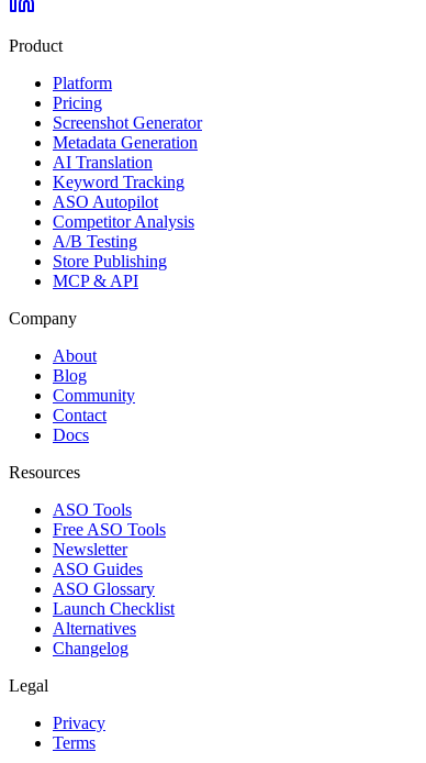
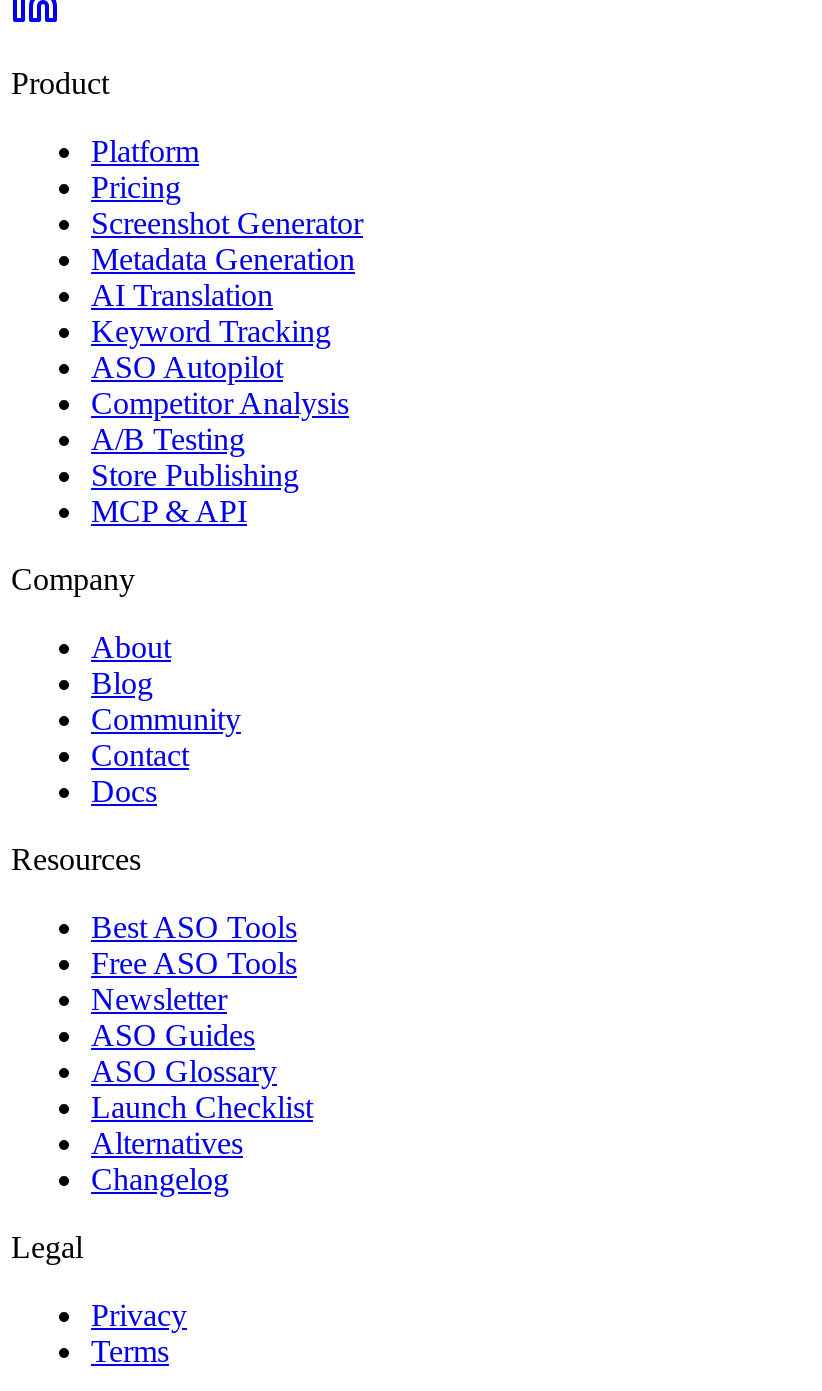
- ASO Tools
+ Best ASO Tools
